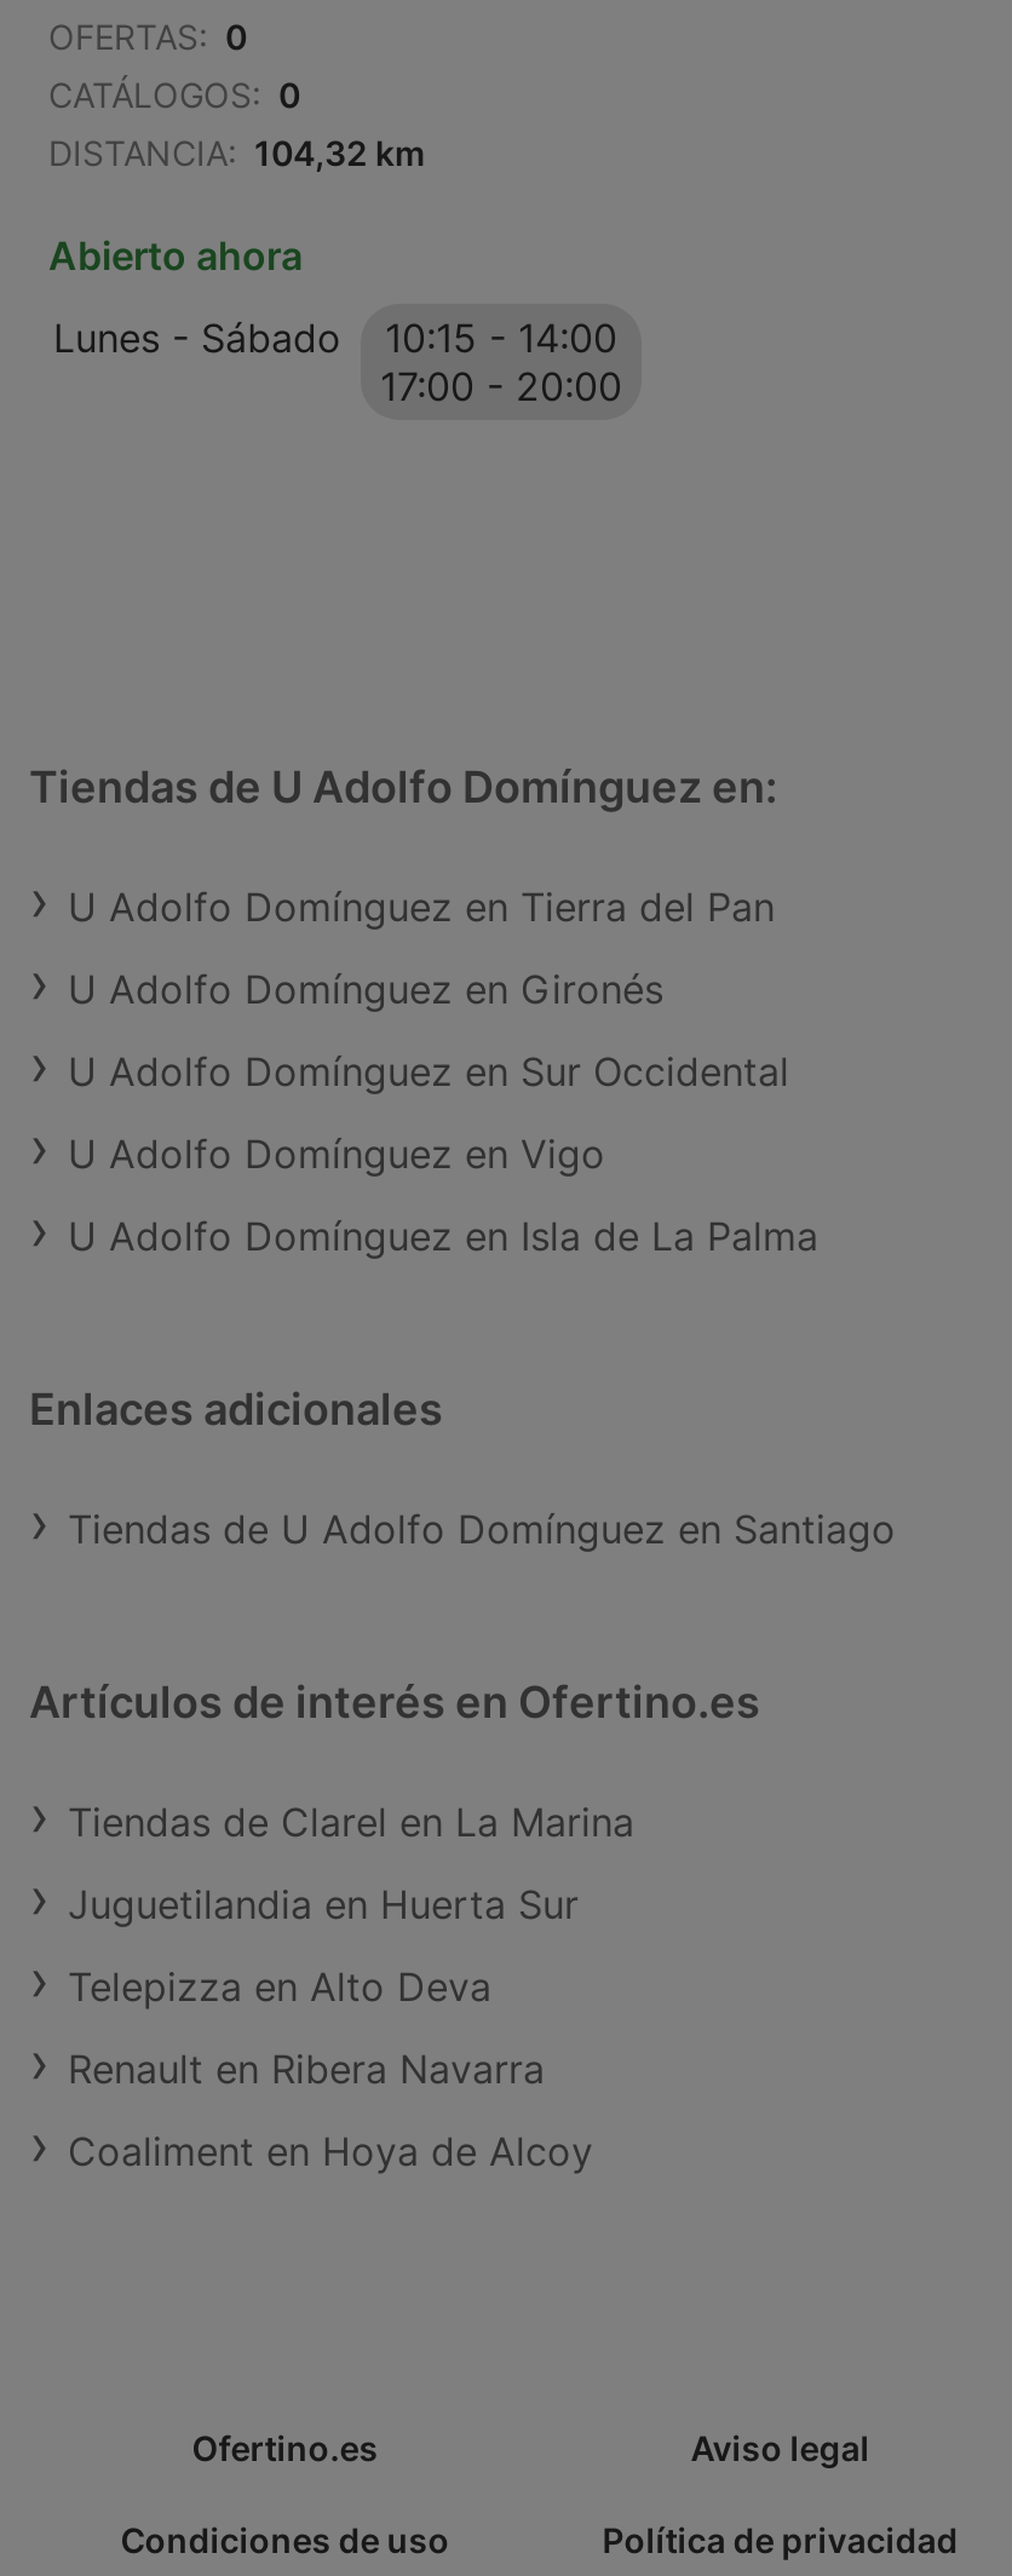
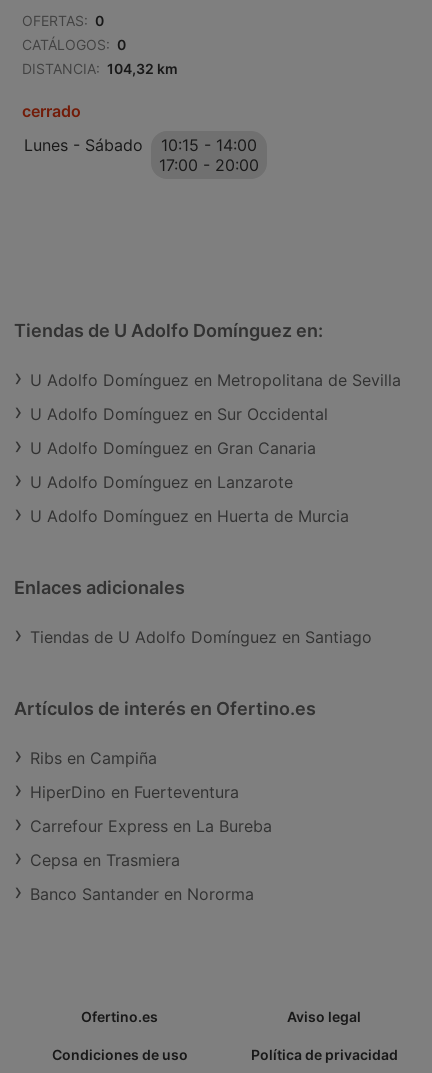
- Abierto ahora
+ cerrado

- U Adolfo Domínguez en Tierra del Pan
- U Adolfo Domínguez en Gironés
+ U Adolfo Domínguez en Metropolitana de Sevilla

moved up: U Adolfo Domínguez en Sur Occidental

- U Adolfo Domínguez en Vigo
- U Adolfo Domínguez en Isla de La Palma
+ U Adolfo Domínguez en Gran Canaria
+ U Adolfo Domínguez en Lanzarote
+ U Adolfo Domínguez en Huerta de Murcia

- Tiendas de Clarel en La Marina
+ Ribs en Campiña

- Juguetilandia en Huerta Sur
+ HiperDino en Fuerteventura

- Telepizza en Alto Deva
+ Carrefour Express en La Bureba

- Renault en Ribera Navarra
+ Cepsa en Trasmiera

- Coaliment en Hoya de Alcoy
+ Banco Santander en Nororma
